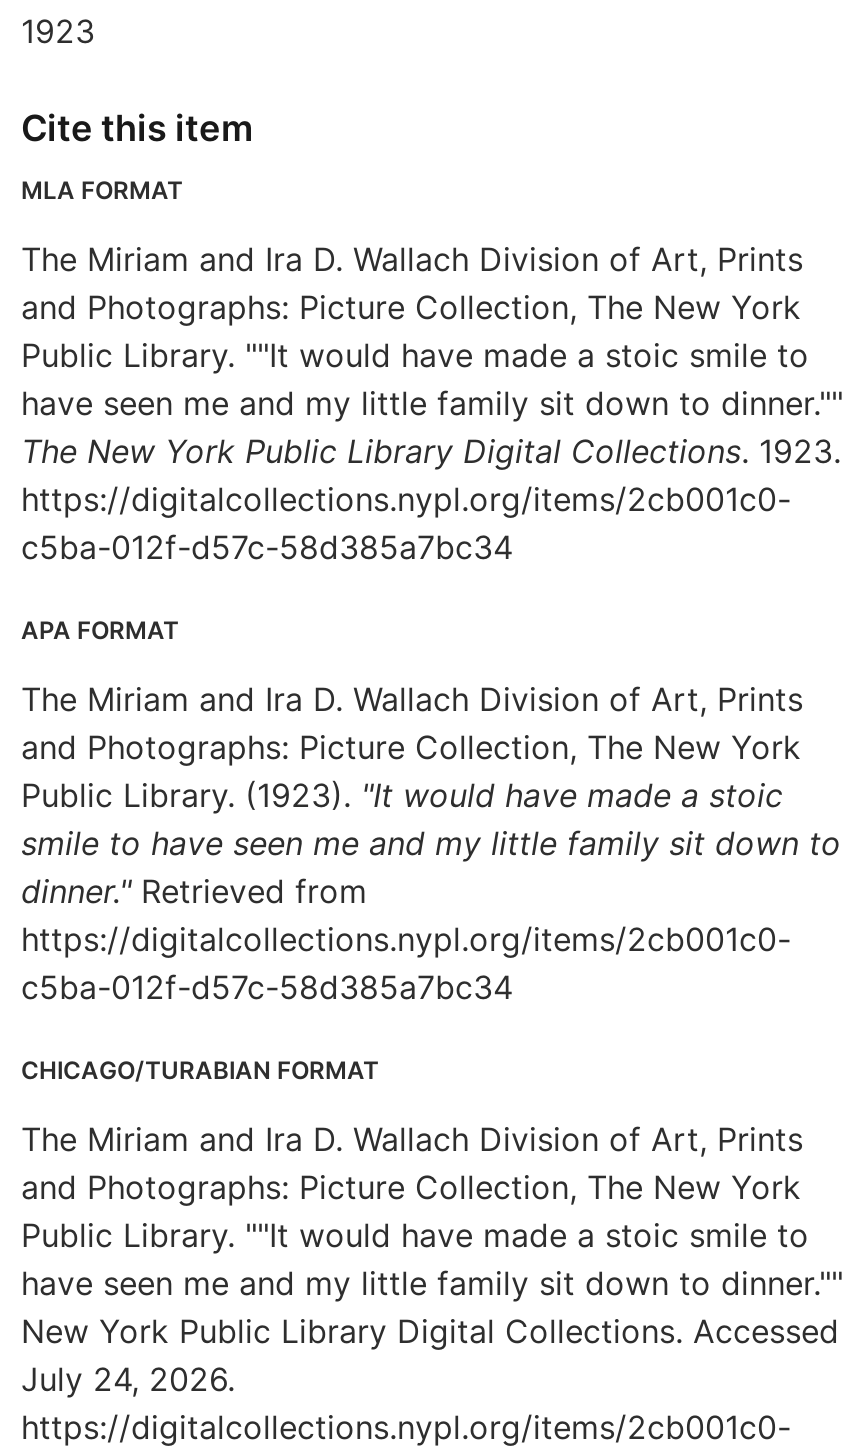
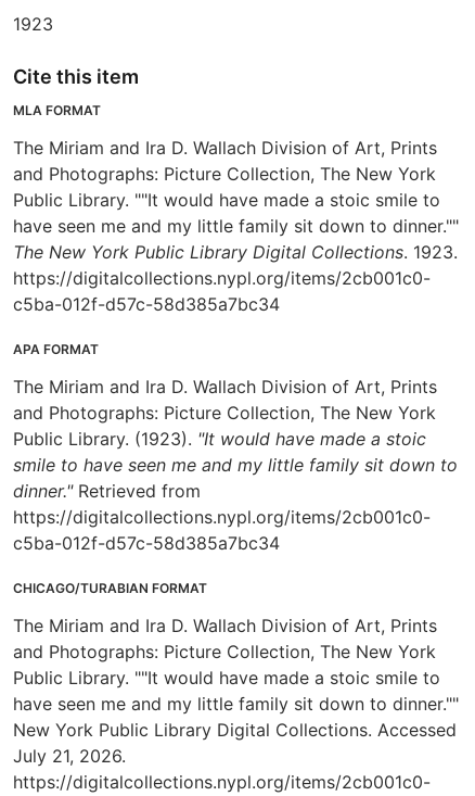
- July 24, 2026.
+ July 21, 2026.
